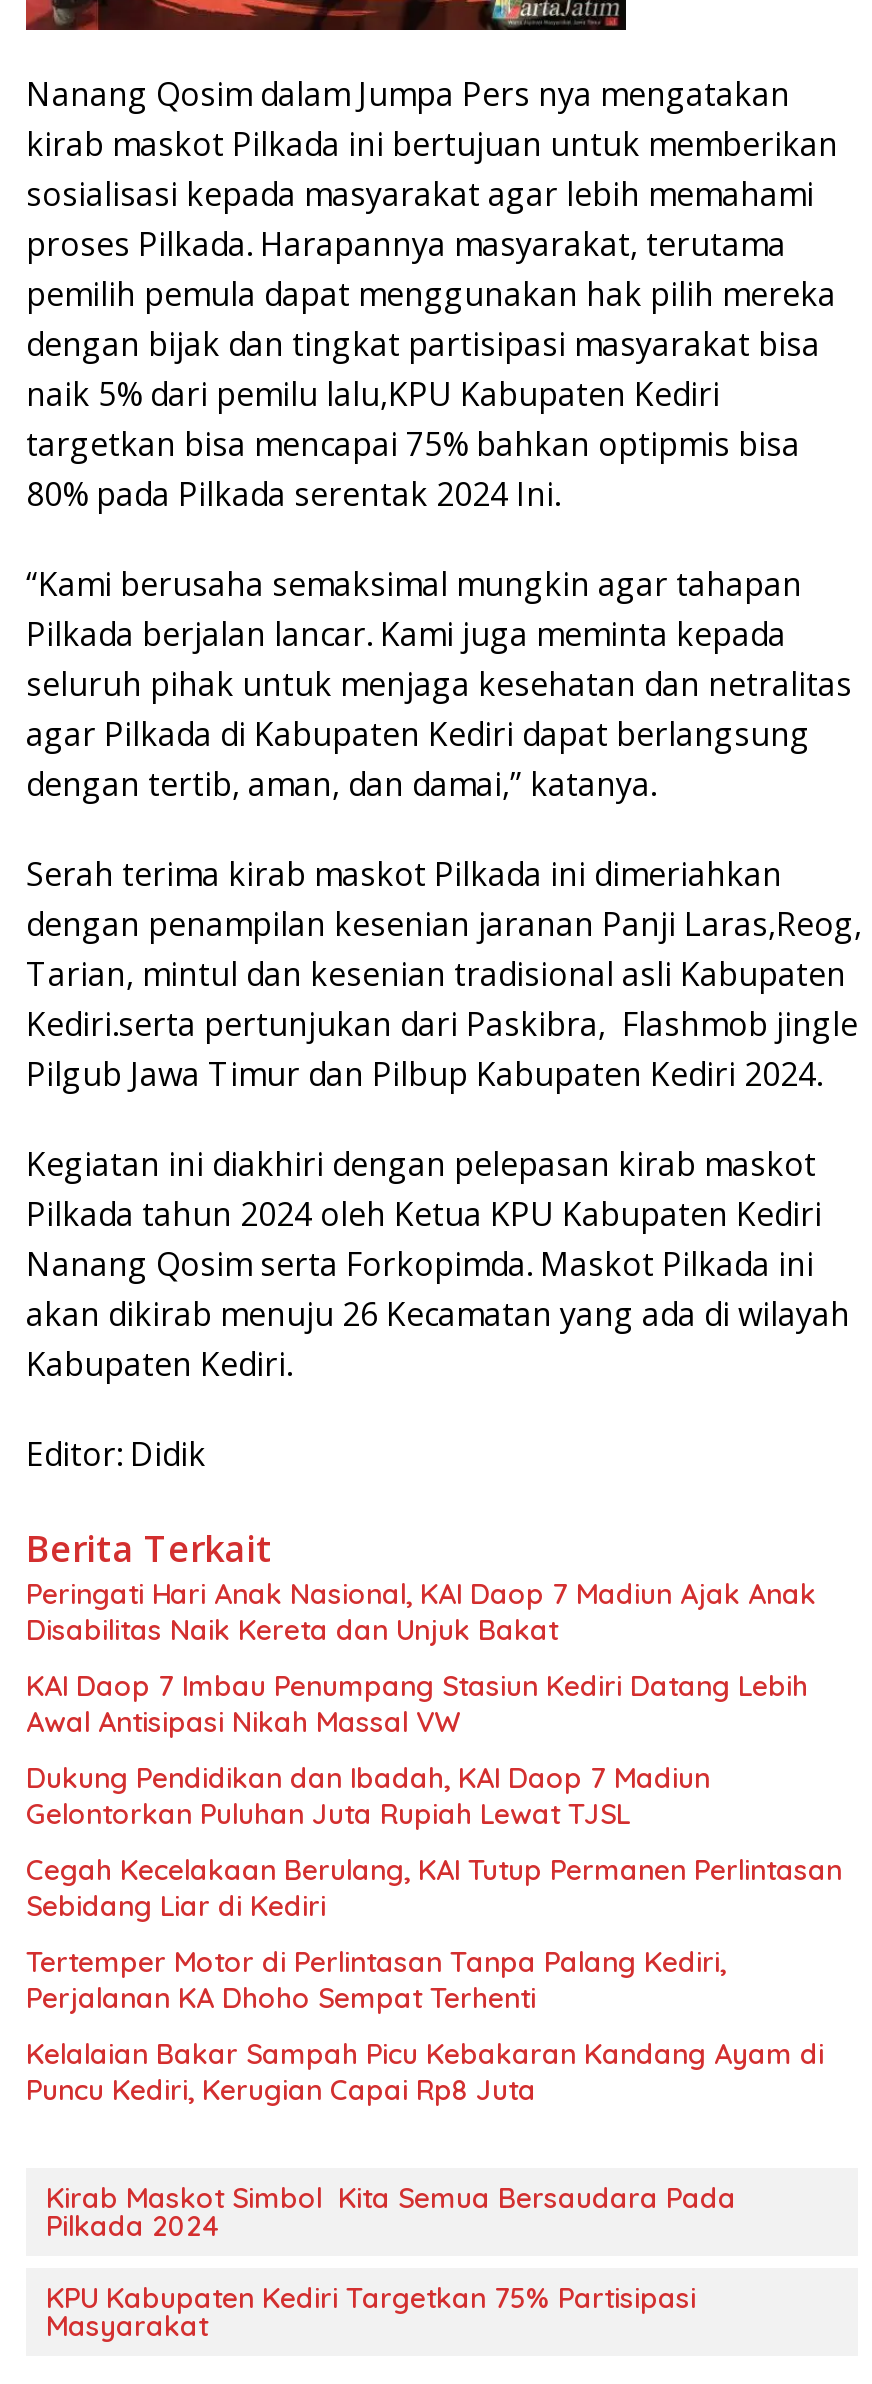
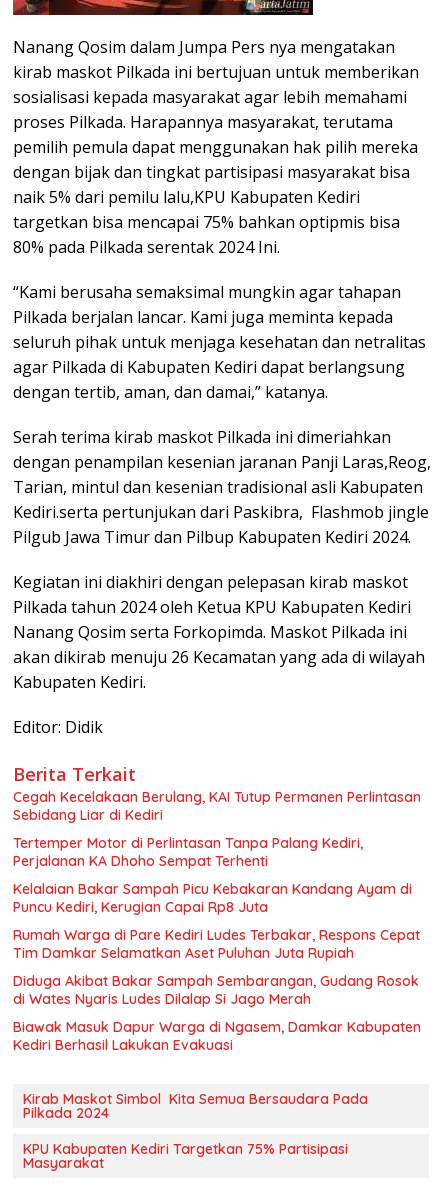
- Peringati Hari Anak Nasional, KAI Daop 7 Madiun Ajak Anak
- Disabilitas Naik Kereta dan Unjuk Bakat
- KAI Daop 7 Imbau Penumpang Stasiun Kediri Datang Lebih
- Awal Antisipasi Nikah Massal VW
- Dukung Pendidikan dan Ibadah, KAI Daop 7 Madiun
- Gelontorkan Puluhan Juta Rupiah Lewat TJSL

moved up: Cegah Kecelakaan Berulang, KAI Tutup Permanen Perlintasan | Sebidang Liar di Kediri | Tertemper Motor di Perlintasan Tanpa Palang Kediri, | Perjalanan KA Dhoho Sempat Terhenti | Kelalaian Bakar Sampah Picu Kebakaran Kandang Ayam di | Puncu Kediri, Kerugian Capai Rp8 Juta

+ Rumah Warga di Pare Kediri Ludes Terbakar, Respons Cepat
+ Tim Damkar Selamatkan Aset Puluhan Juta Rupiah
+ Diduga Akibat Bakar Sampah Sembarangan, Gudang Rosok
+ di Wates Nyaris Ludes Dilalap Si Jago Merah
+ Biawak Masuk Dapur Warga di Ngasem, Damkar Kabupaten
+ Kediri Berhasil Lakukan Evakuasi
